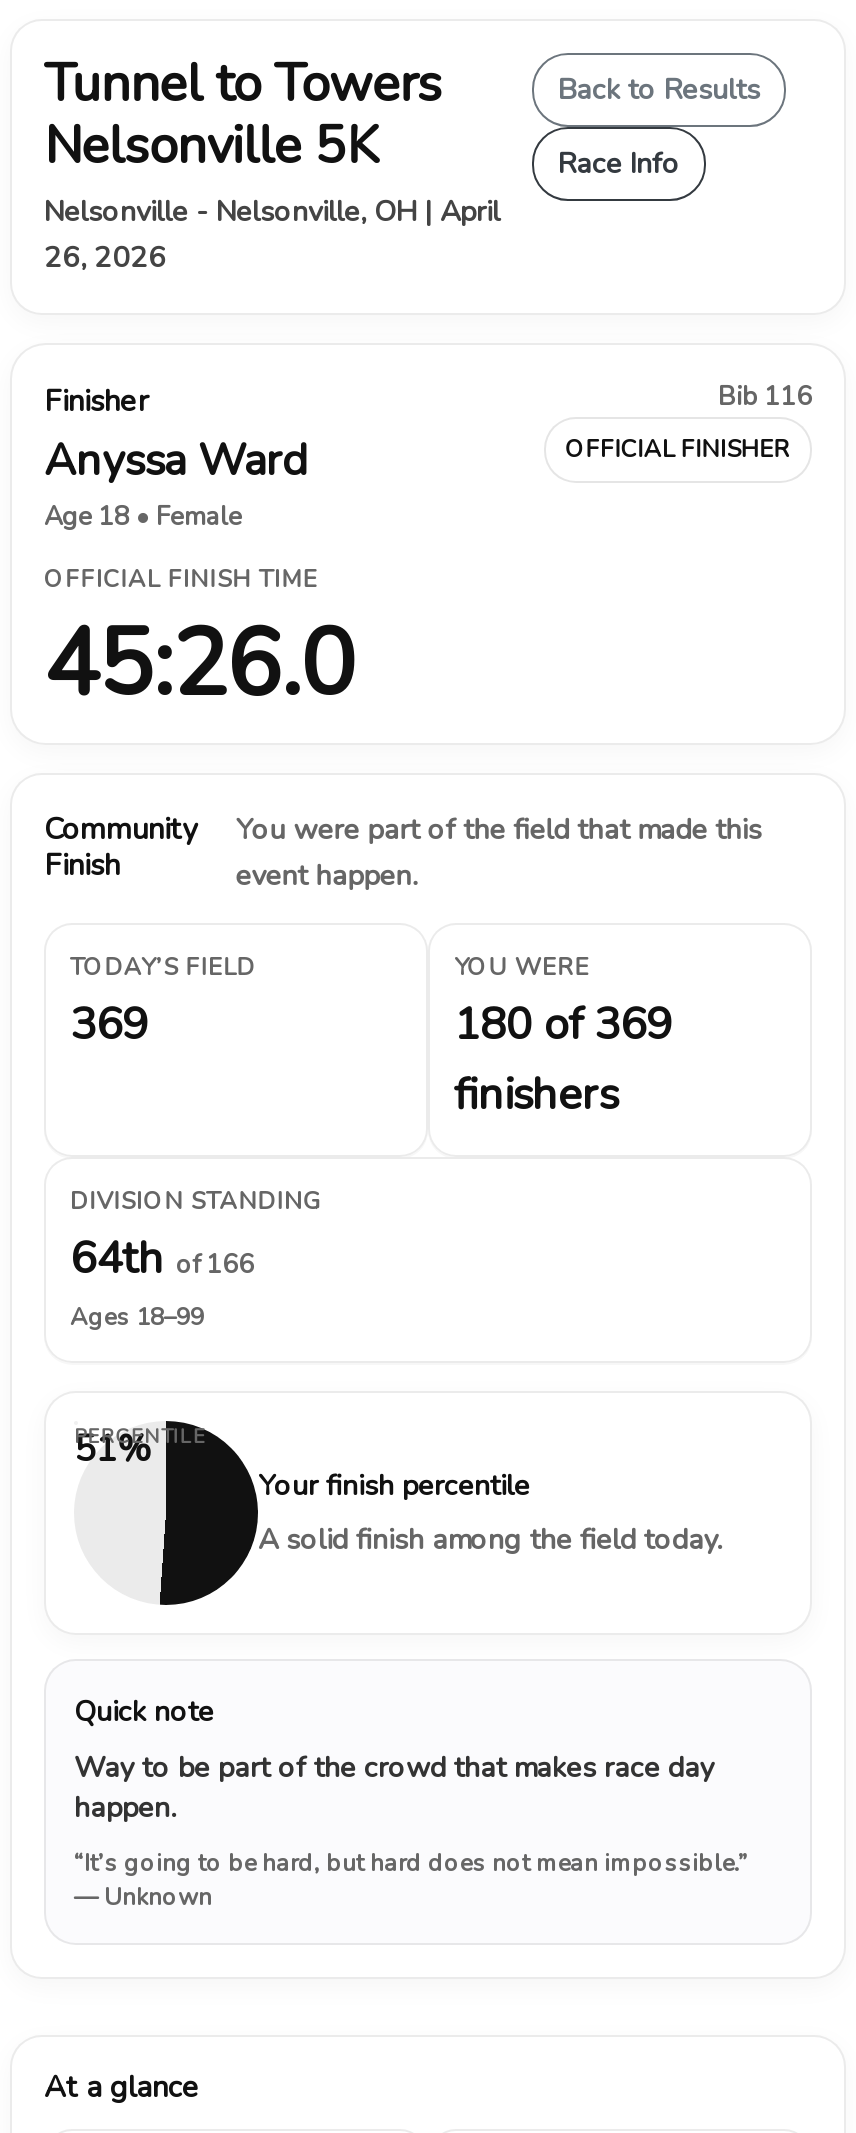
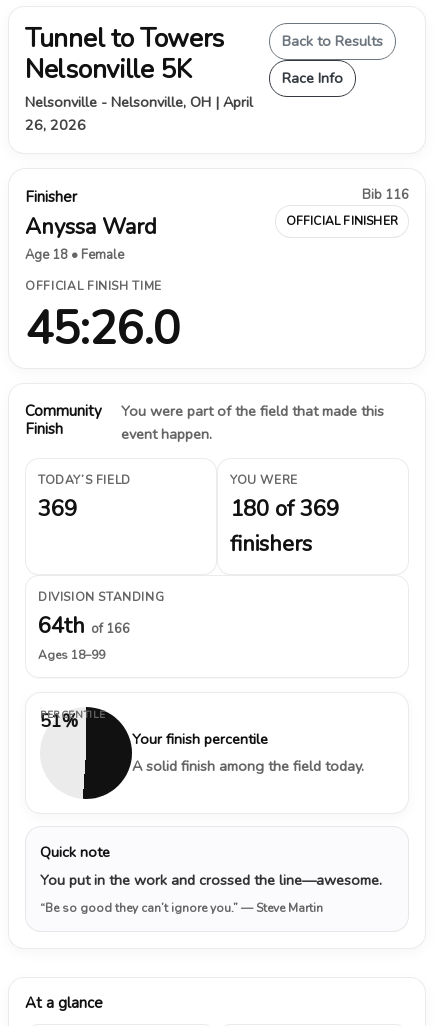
- Way to be part of the crowd that makes race day
- happen.
+ You put in the work and crossed the line—awesome.

- “It’s going to be hard, but hard does not mean impossible.”
- — Unknown
+ “Be so good they can’t ignore you.” — Steve Martin
